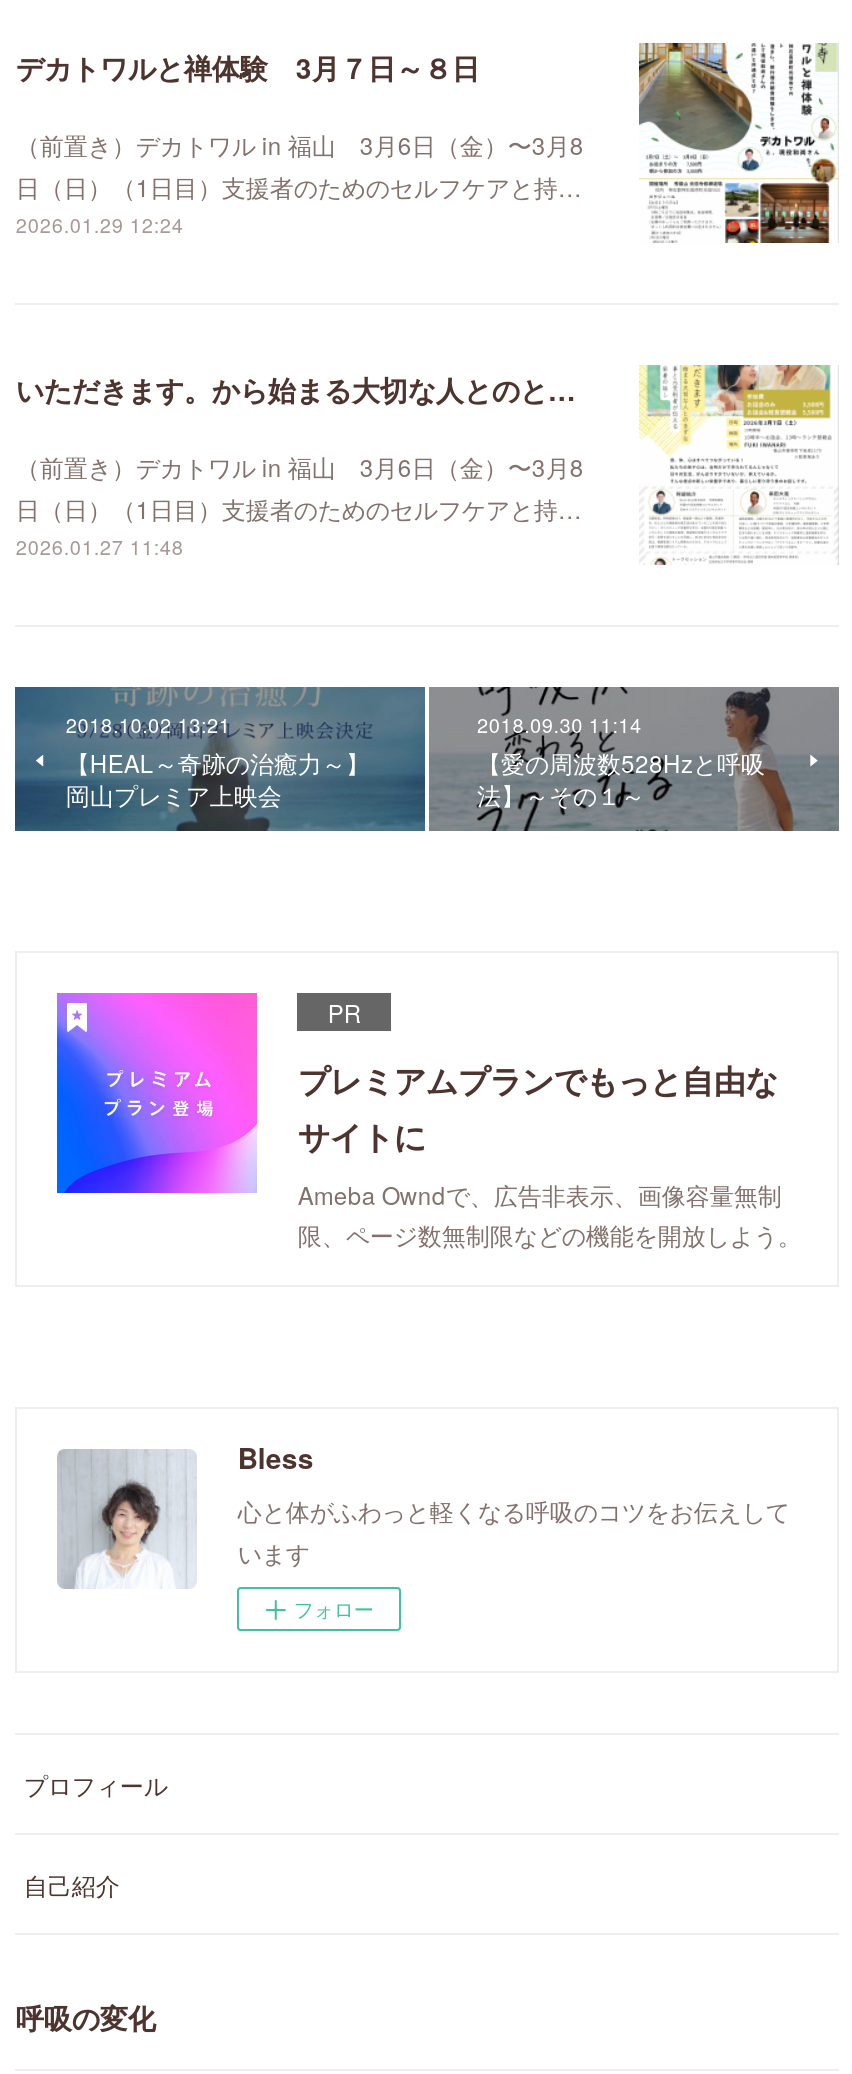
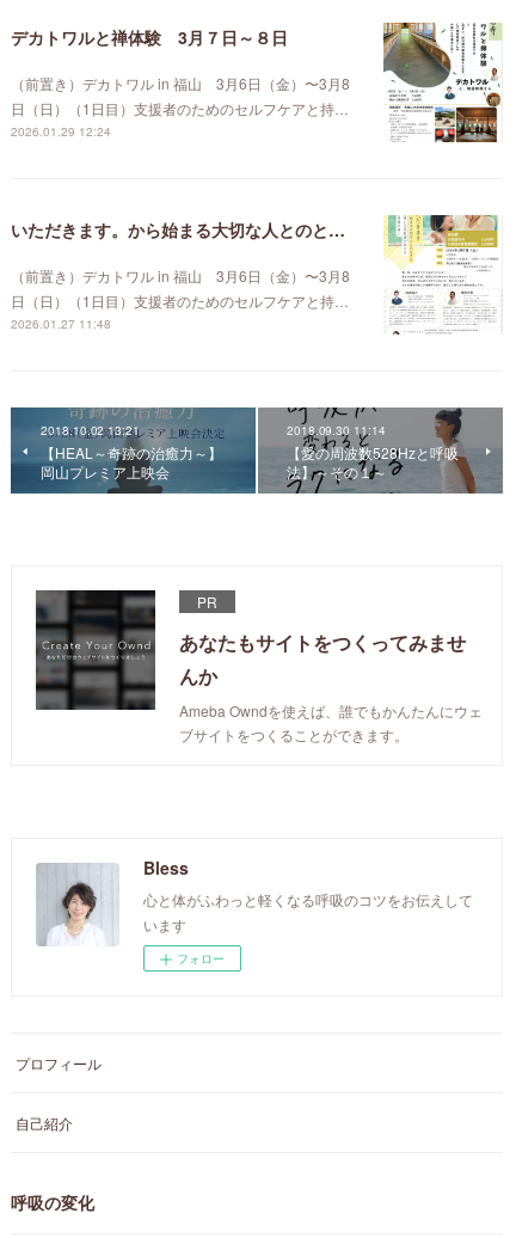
- [image]
- プレミアムプランでもっと自由な
- サイトに
- Ameba Owndで、広告非表示、画像容量無制
- 限、ページ数無制限などの機能を開放しよう。
+ [image]
+ あなたもサイトをつくってみませ
+ んか
+ Ameba Owndを使えば、誰でもかんたんにウェ
+ ブサイトをつくることができます。
